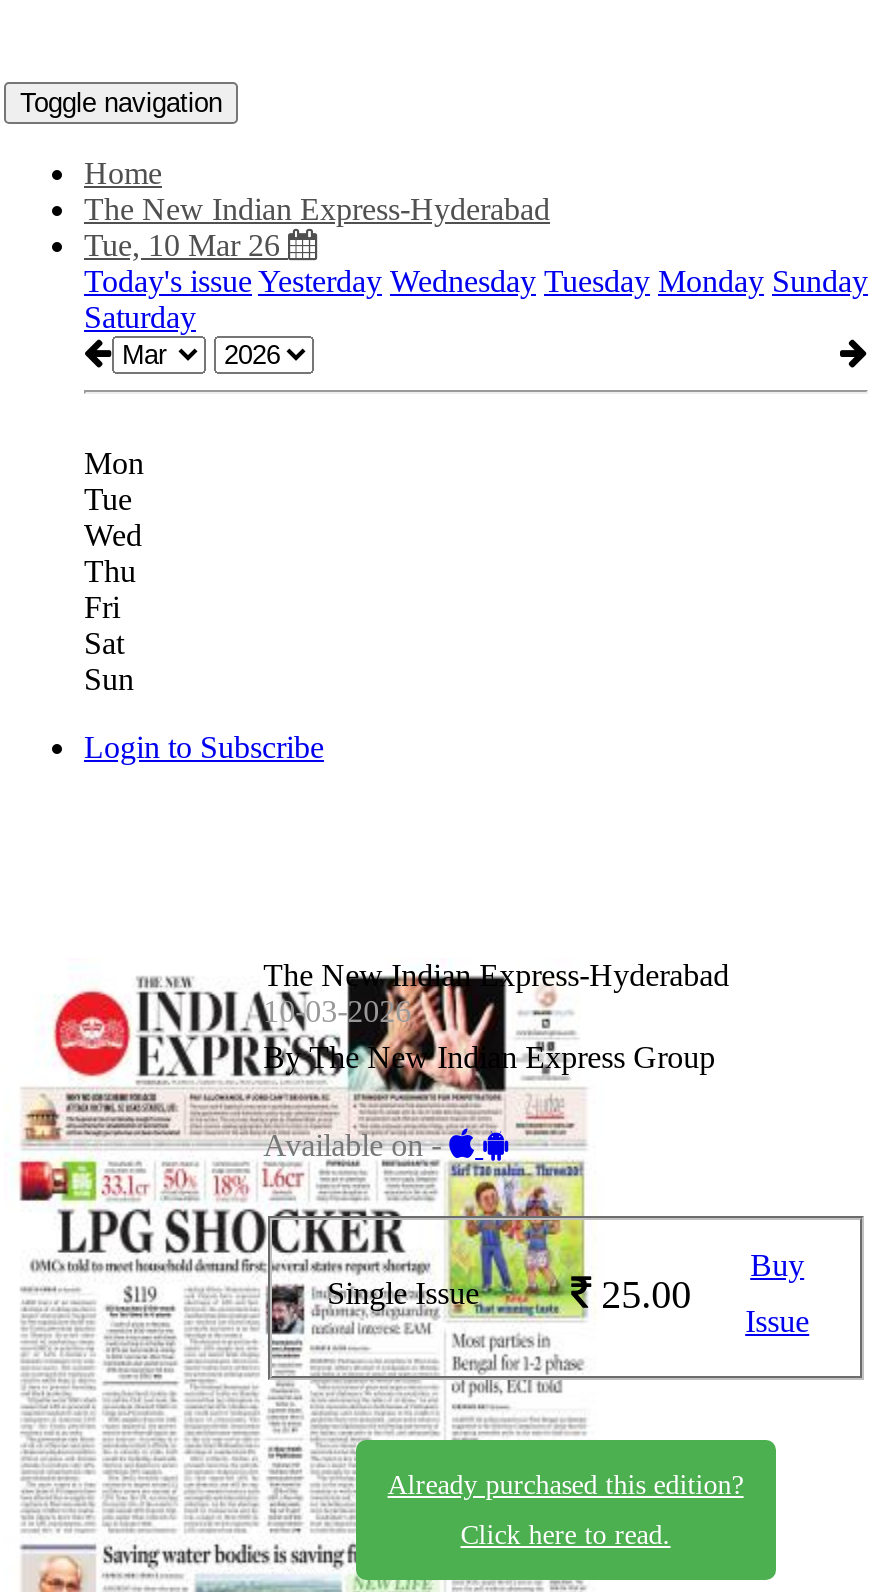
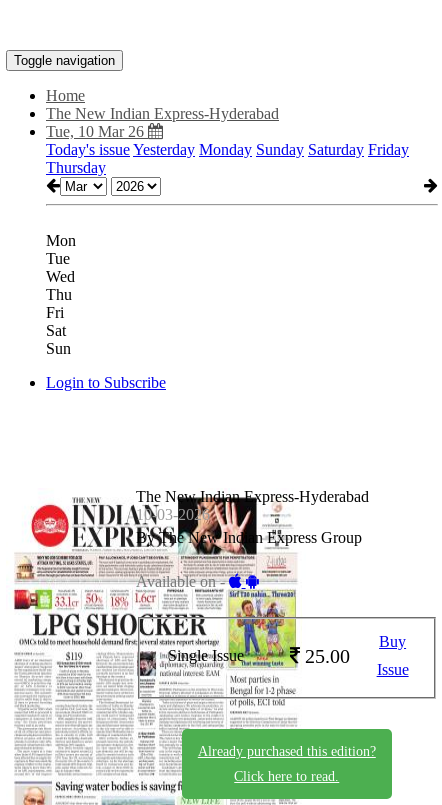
- Today's issue Yesterday Wednesday Tuesday Monday Sunday
- Saturday
+ Today's issue Yesterday Monday Sunday Saturday Friday
+ Thursday
